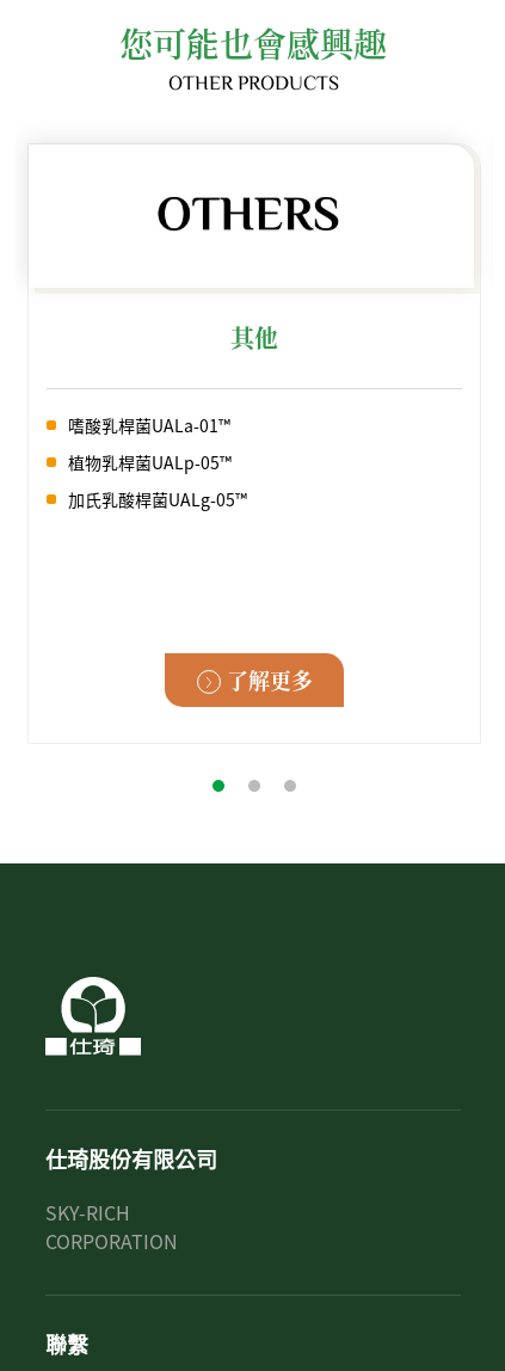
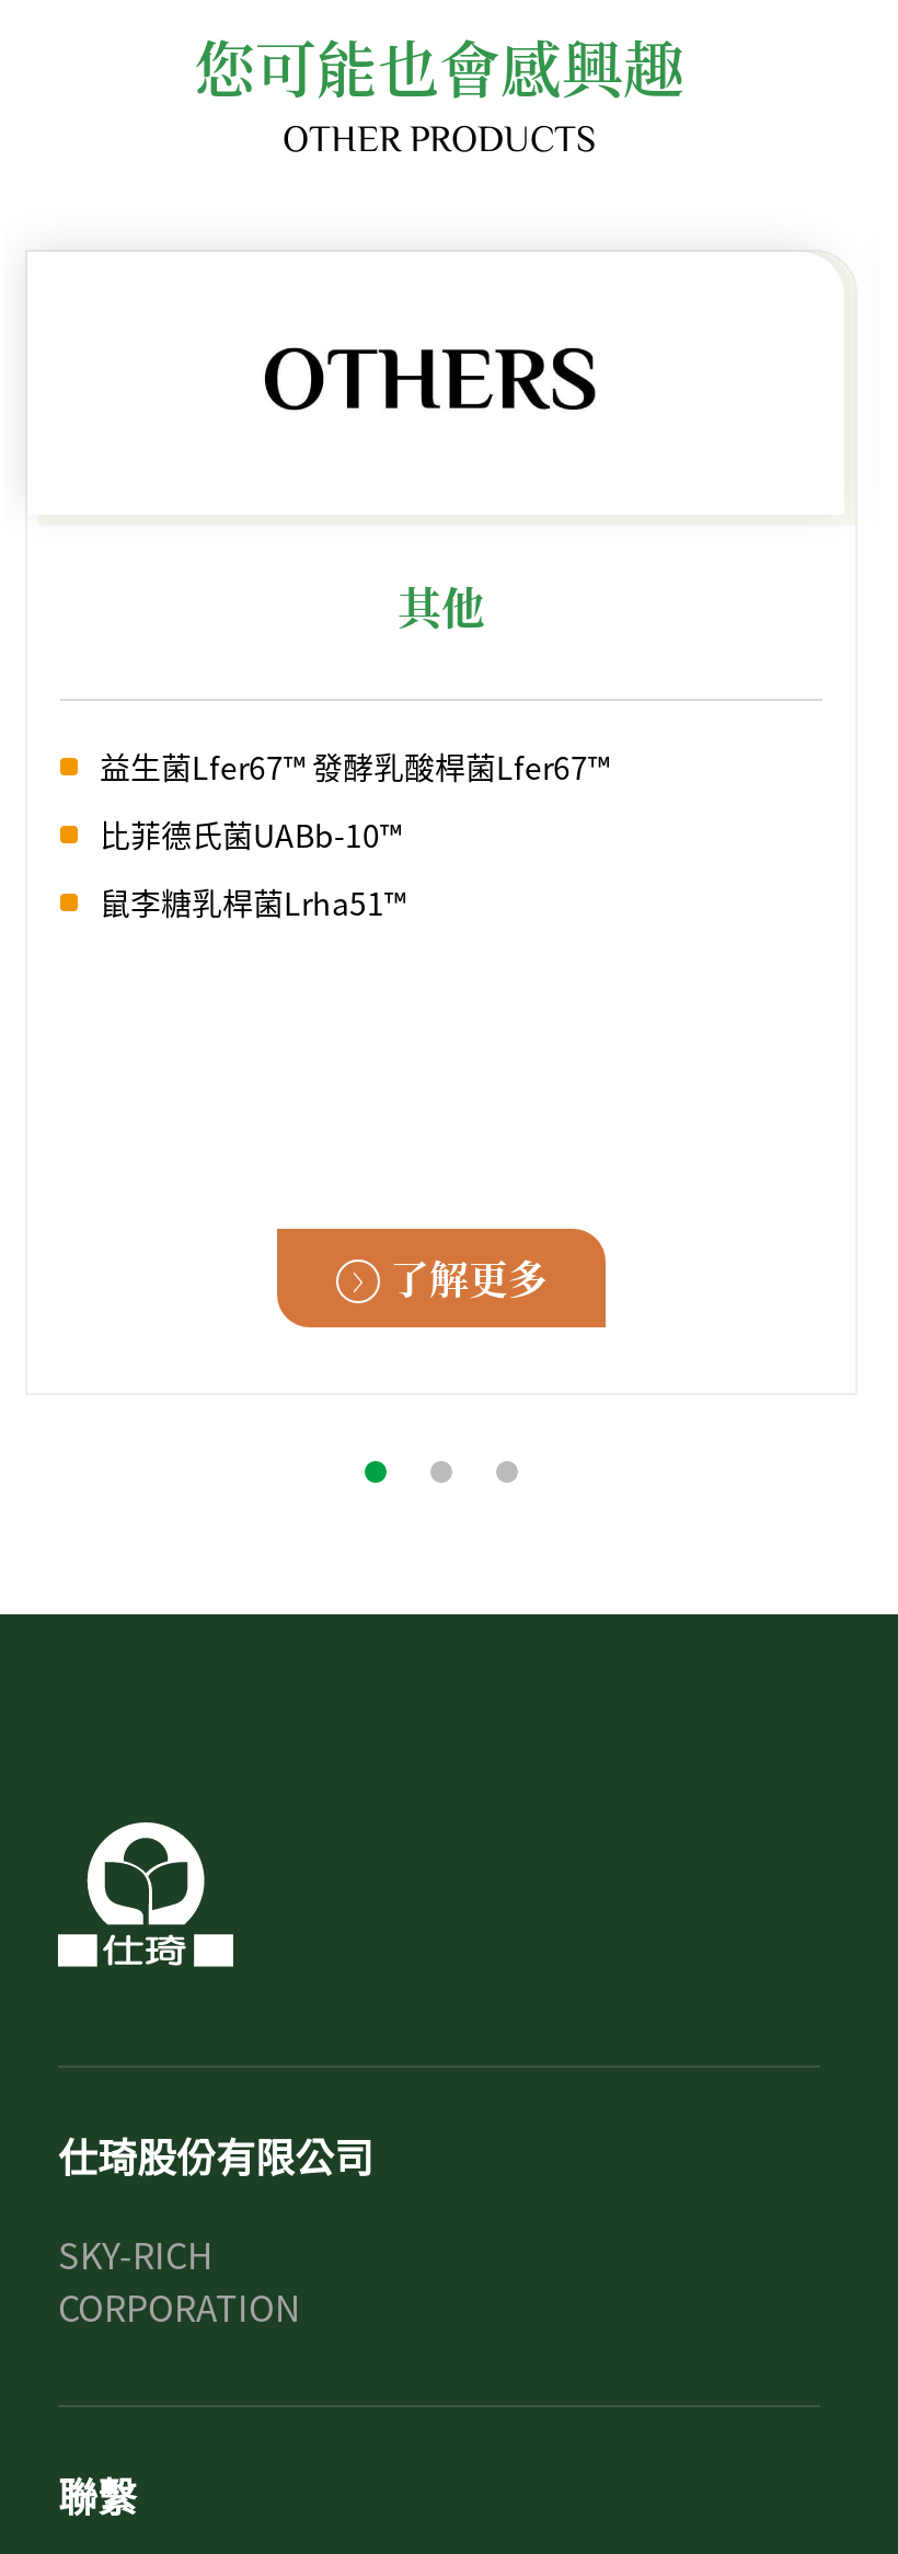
- 嗜酸乳桿菌UALa-01™
+ 益生菌Lfer67™ 發酵乳酸桿菌Lfer67™

- 植物乳桿菌UALp-05™
+ 比菲德氏菌UABb-10™

- 加氏乳酸桿菌UALg-05™
+ 鼠李糖乳桿菌Lrha51™
